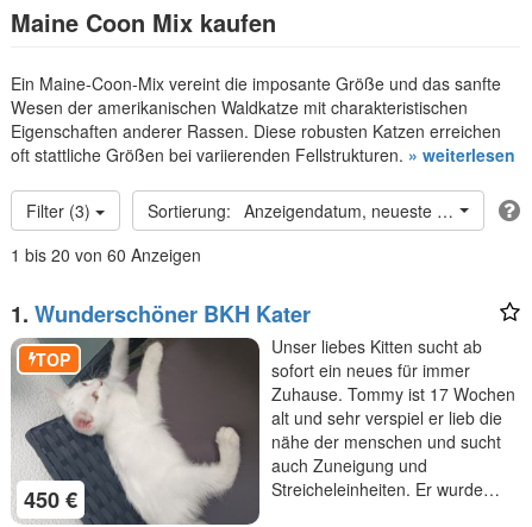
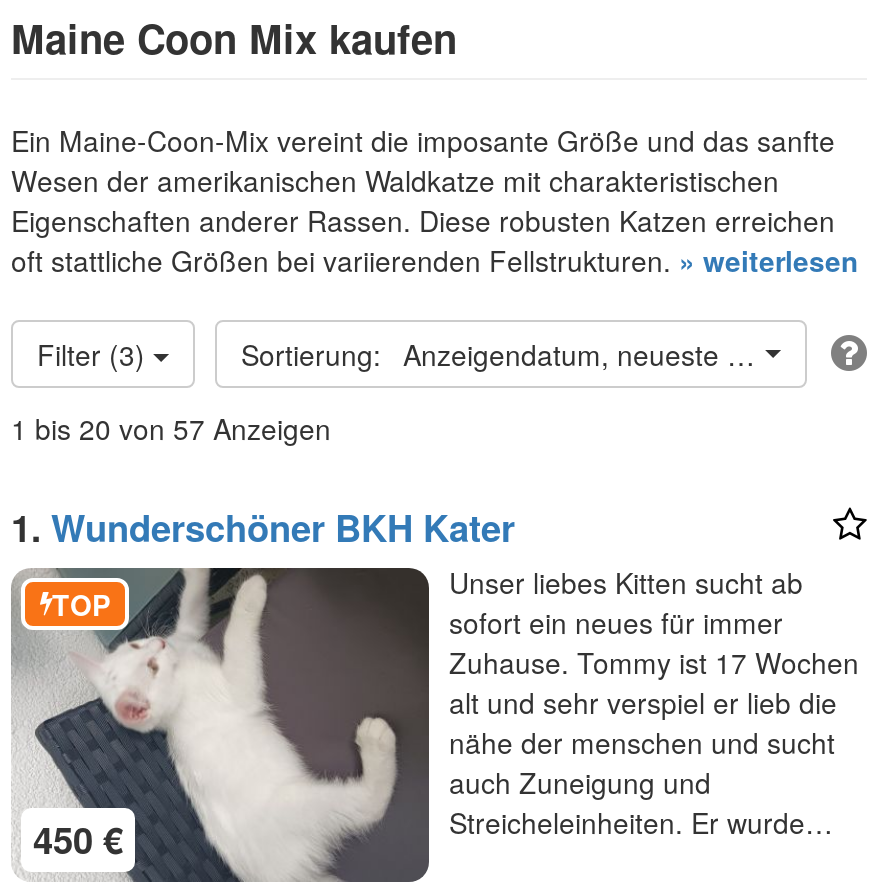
- 1 bis 20 von 60 Anzeigen
+ 1 bis 20 von 57 Anzeigen
